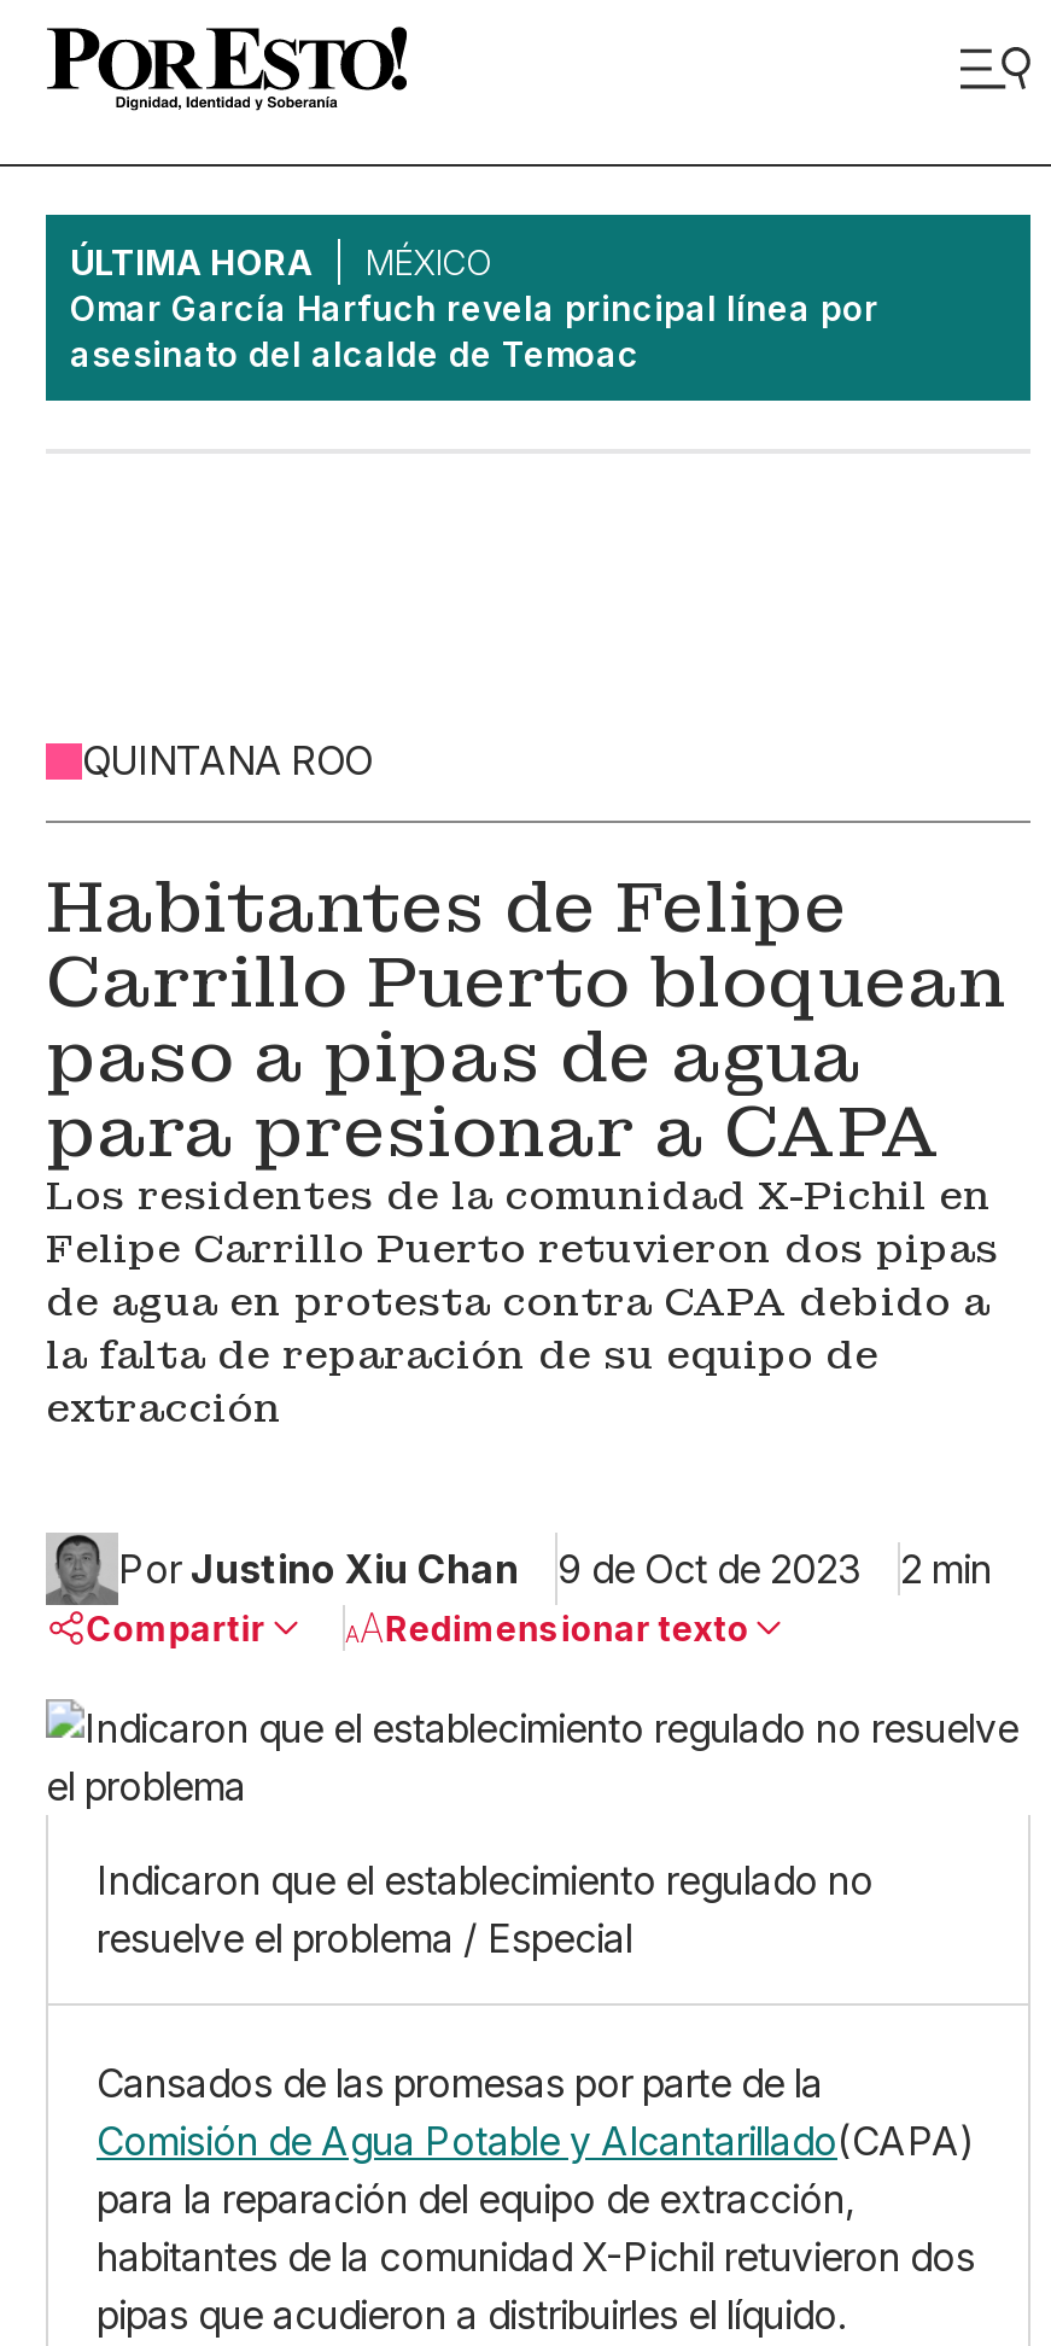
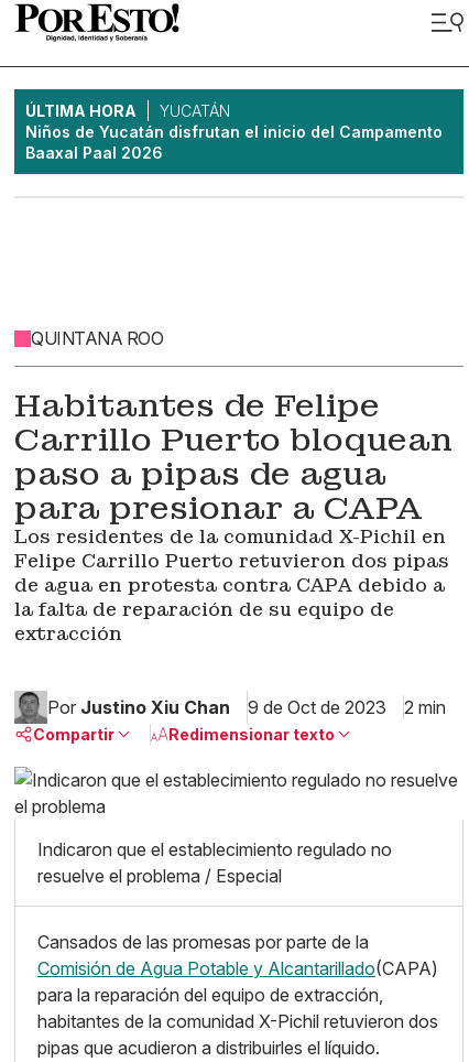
- MÉXICO
- Omar García Harfuch revela principal línea por
- asesinato del alcalde de Temoac
+ YUCATÁN
+ Niños de Yucatán disfrutan el inicio del Campamento
+ Baaxal Paal 2026
